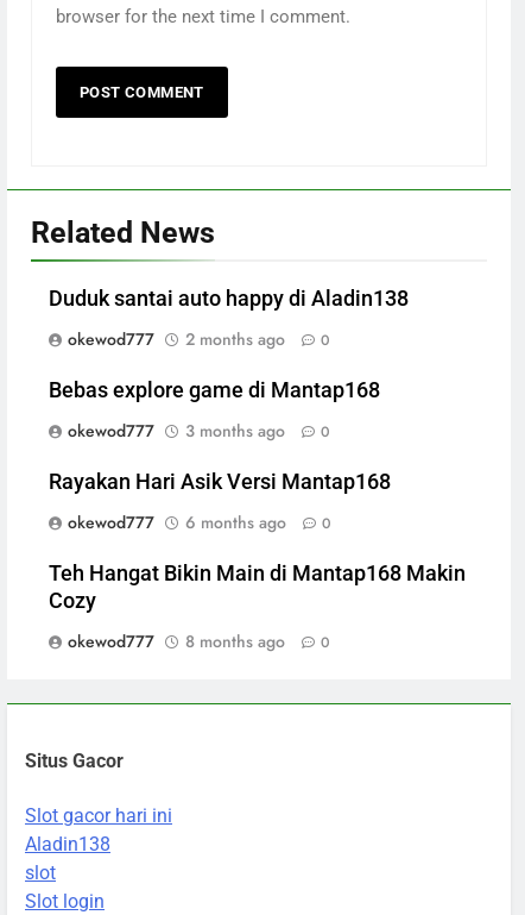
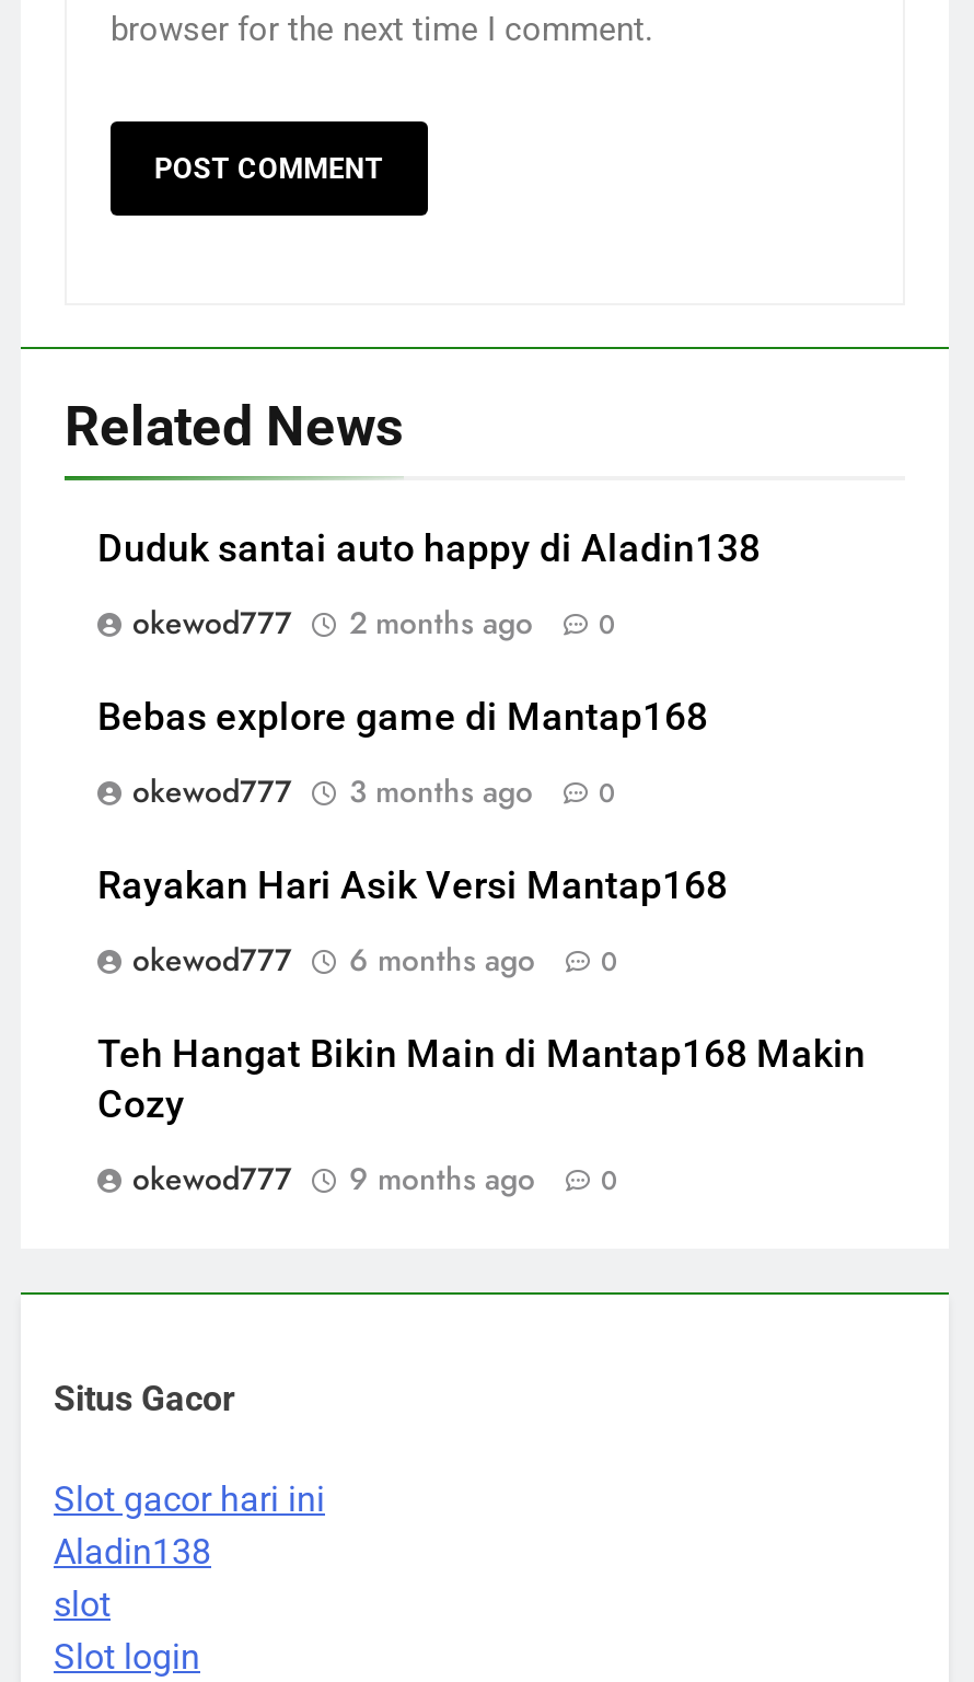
- okewod777 8 months ago 0
+ okewod777 9 months ago 0
